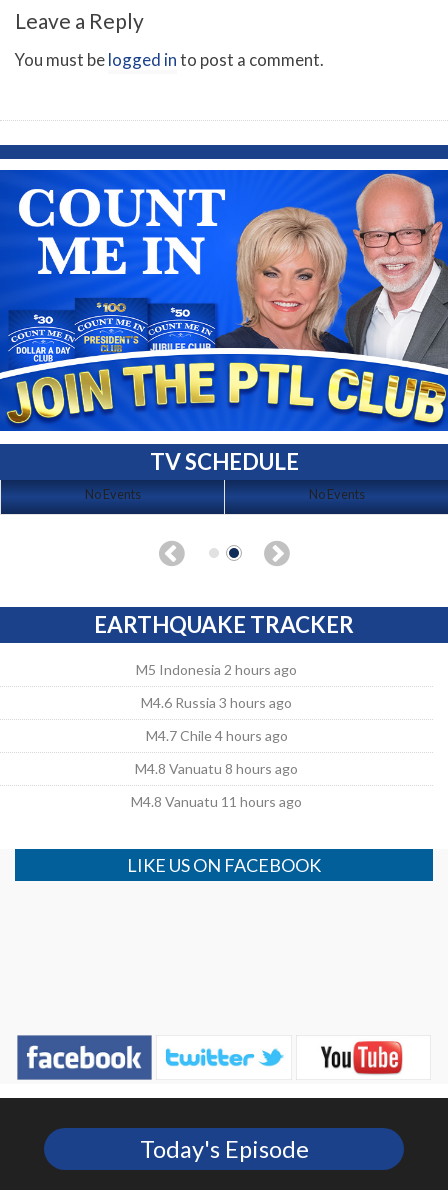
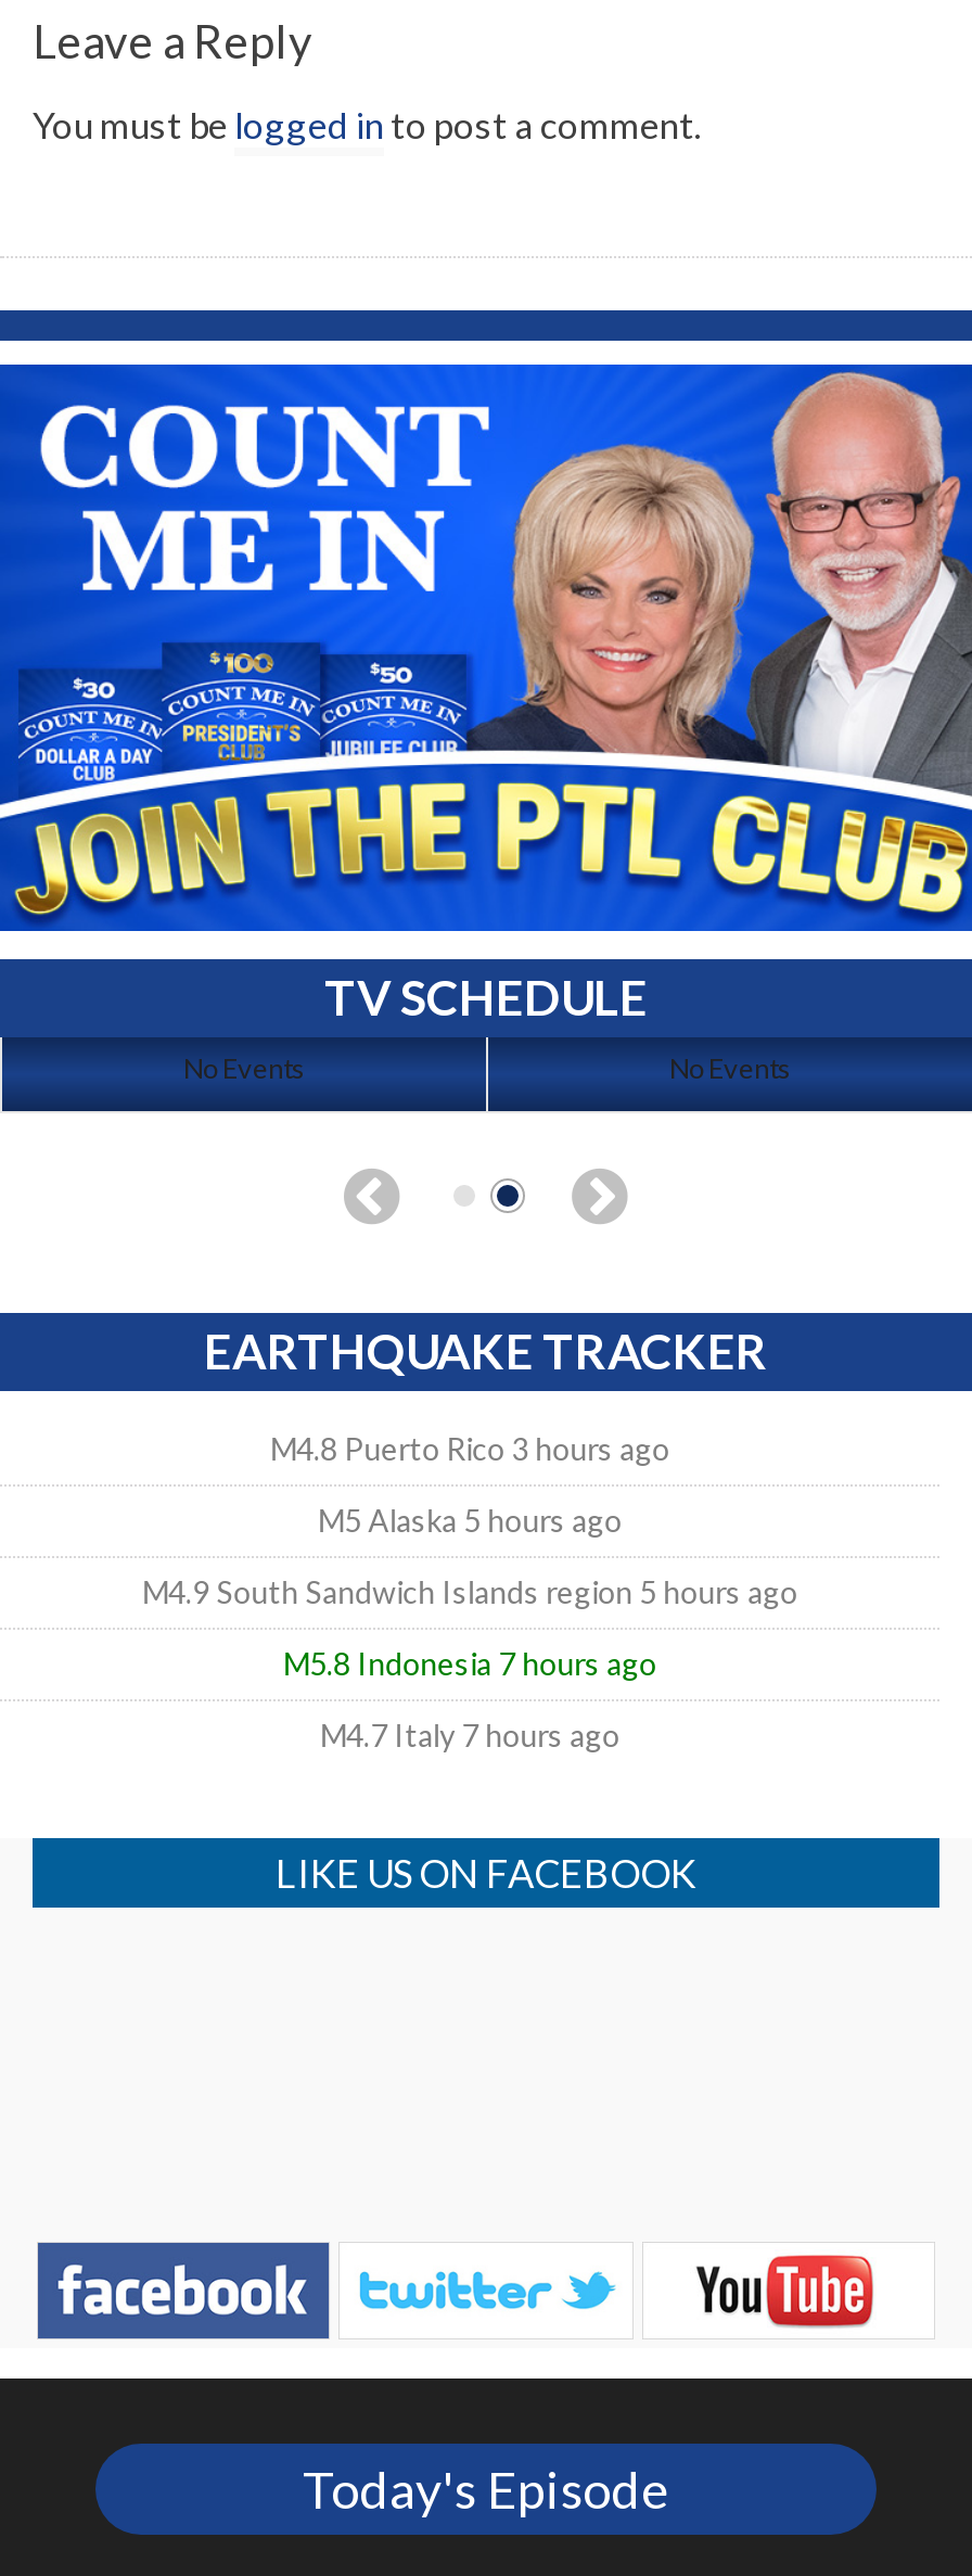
- M5 Indonesia 2 hours ago
+ M4.8 Puerto Rico 3 hours ago

- M4.6 Russia 3 hours ago
+ M5 Alaska 5 hours ago

- M4.7 Chile 4 hours ago
+ M4.9 South Sandwich Islands region 5 hours ago

- M4.8 Vanuatu 8 hours ago
+ M5.8 Indonesia 7 hours ago

- M4.8 Vanuatu 11 hours ago
+ M4.7 Italy 7 hours ago
